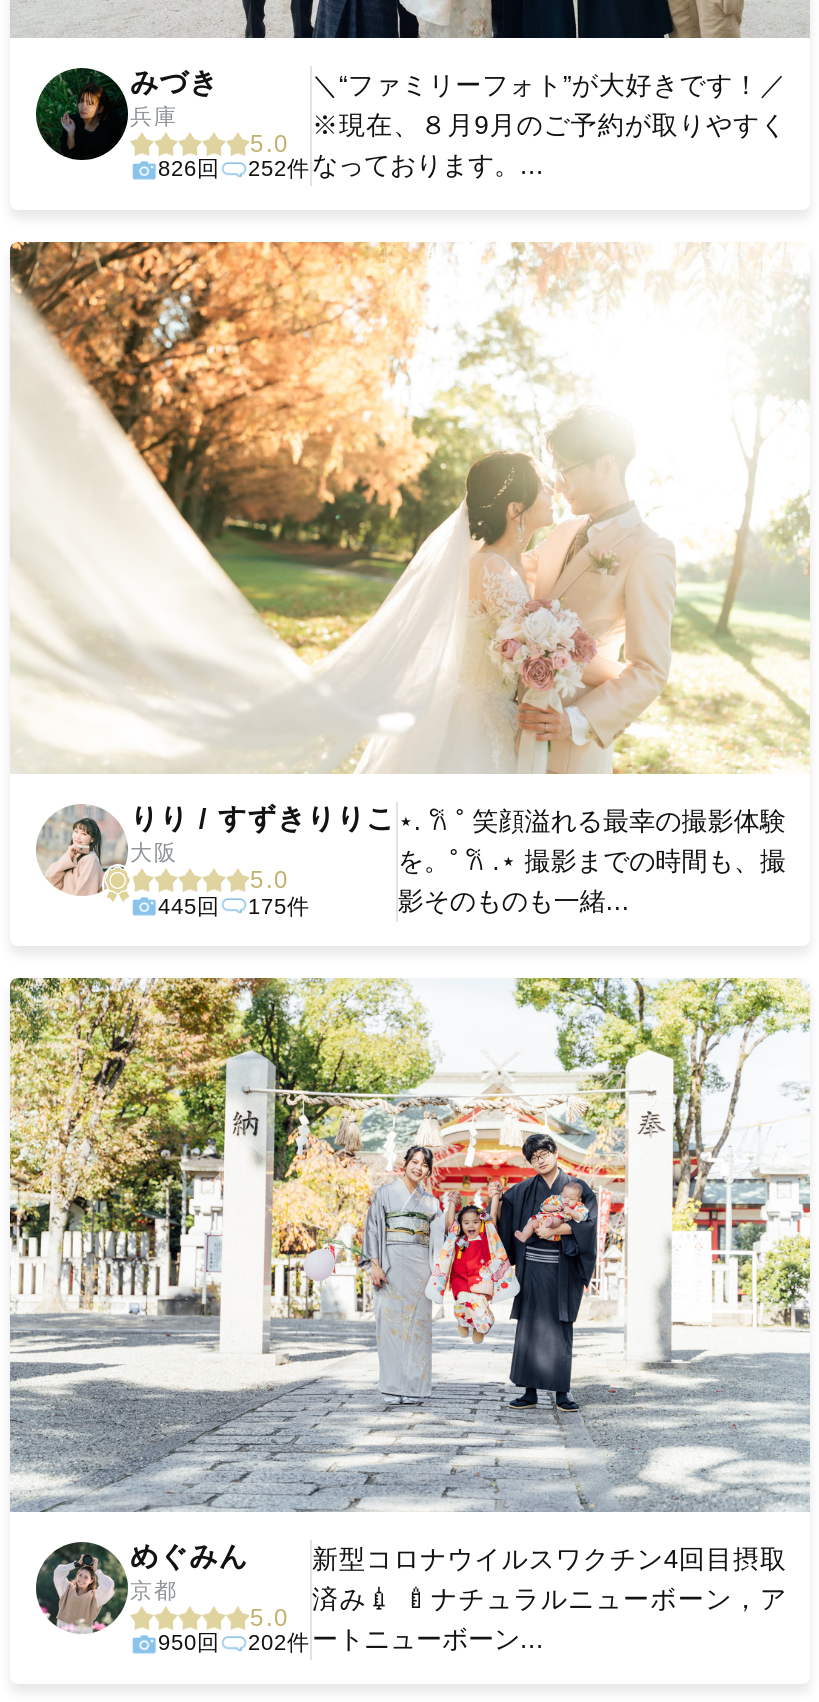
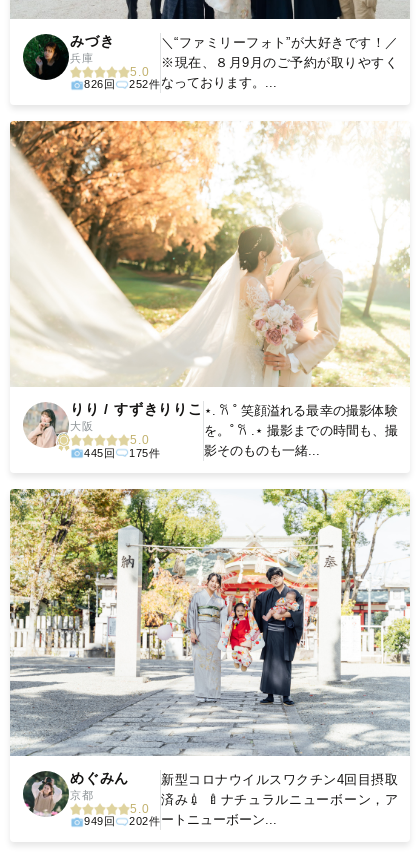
- 950回 202件 ートニューボーン...
+ 949回 202件 ートニューボーン...
